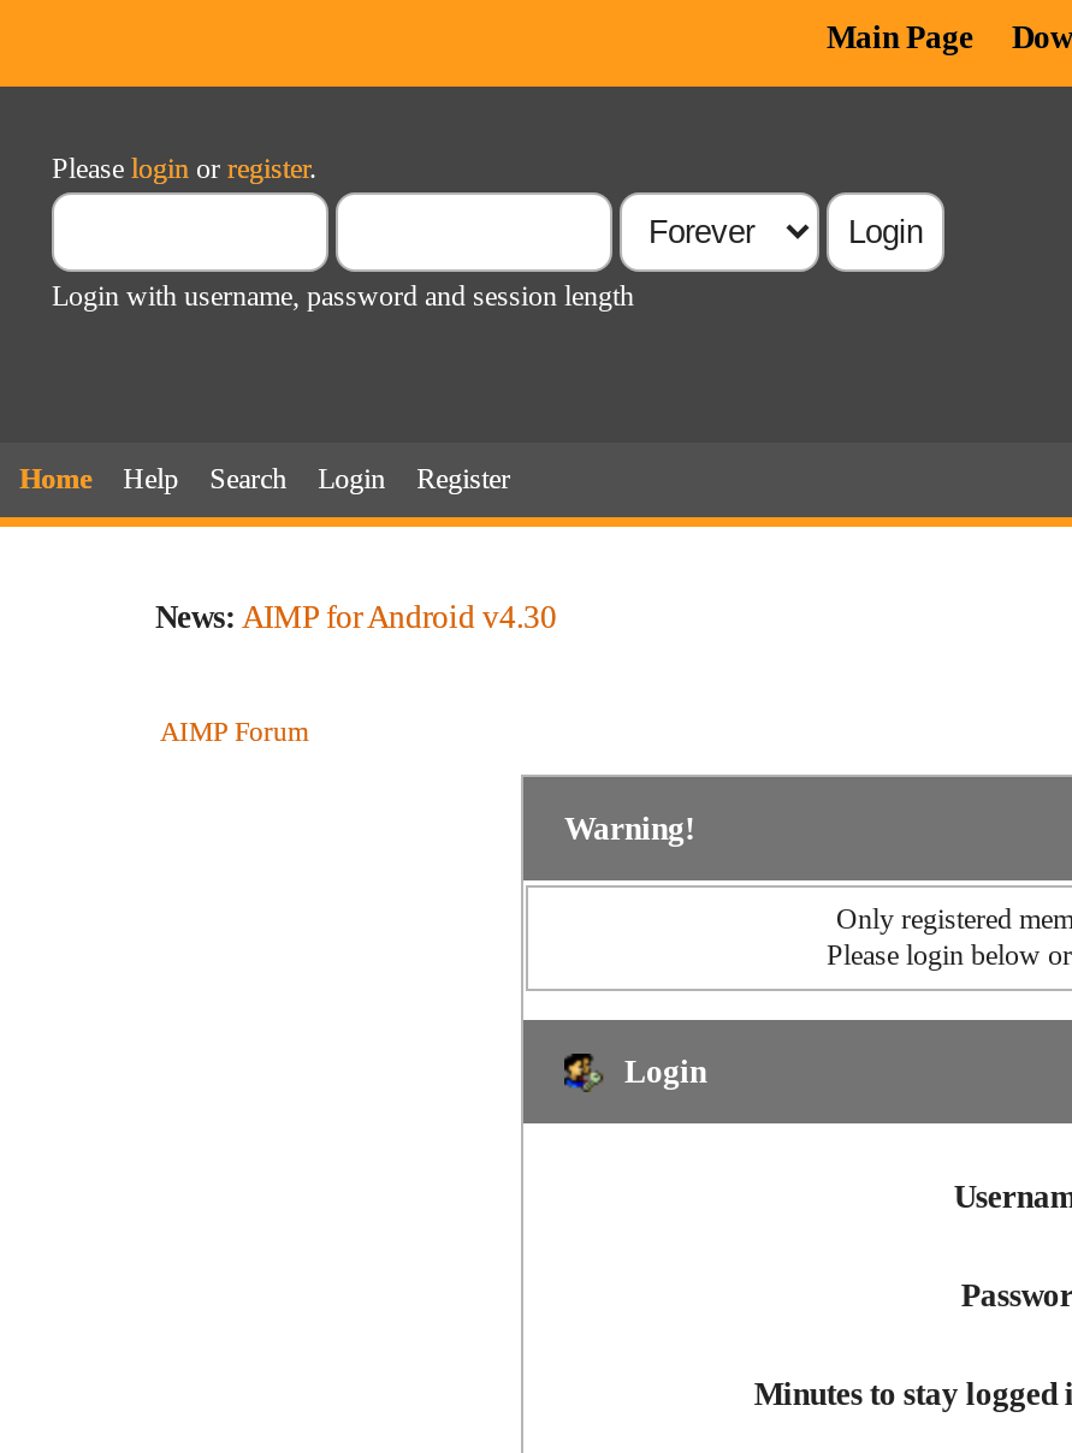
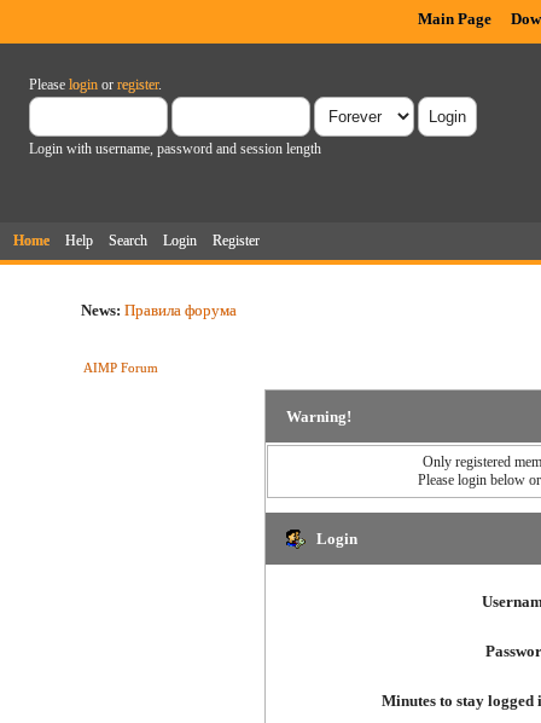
- News: AIMP for Android v4.30
+ News: Правила форума
